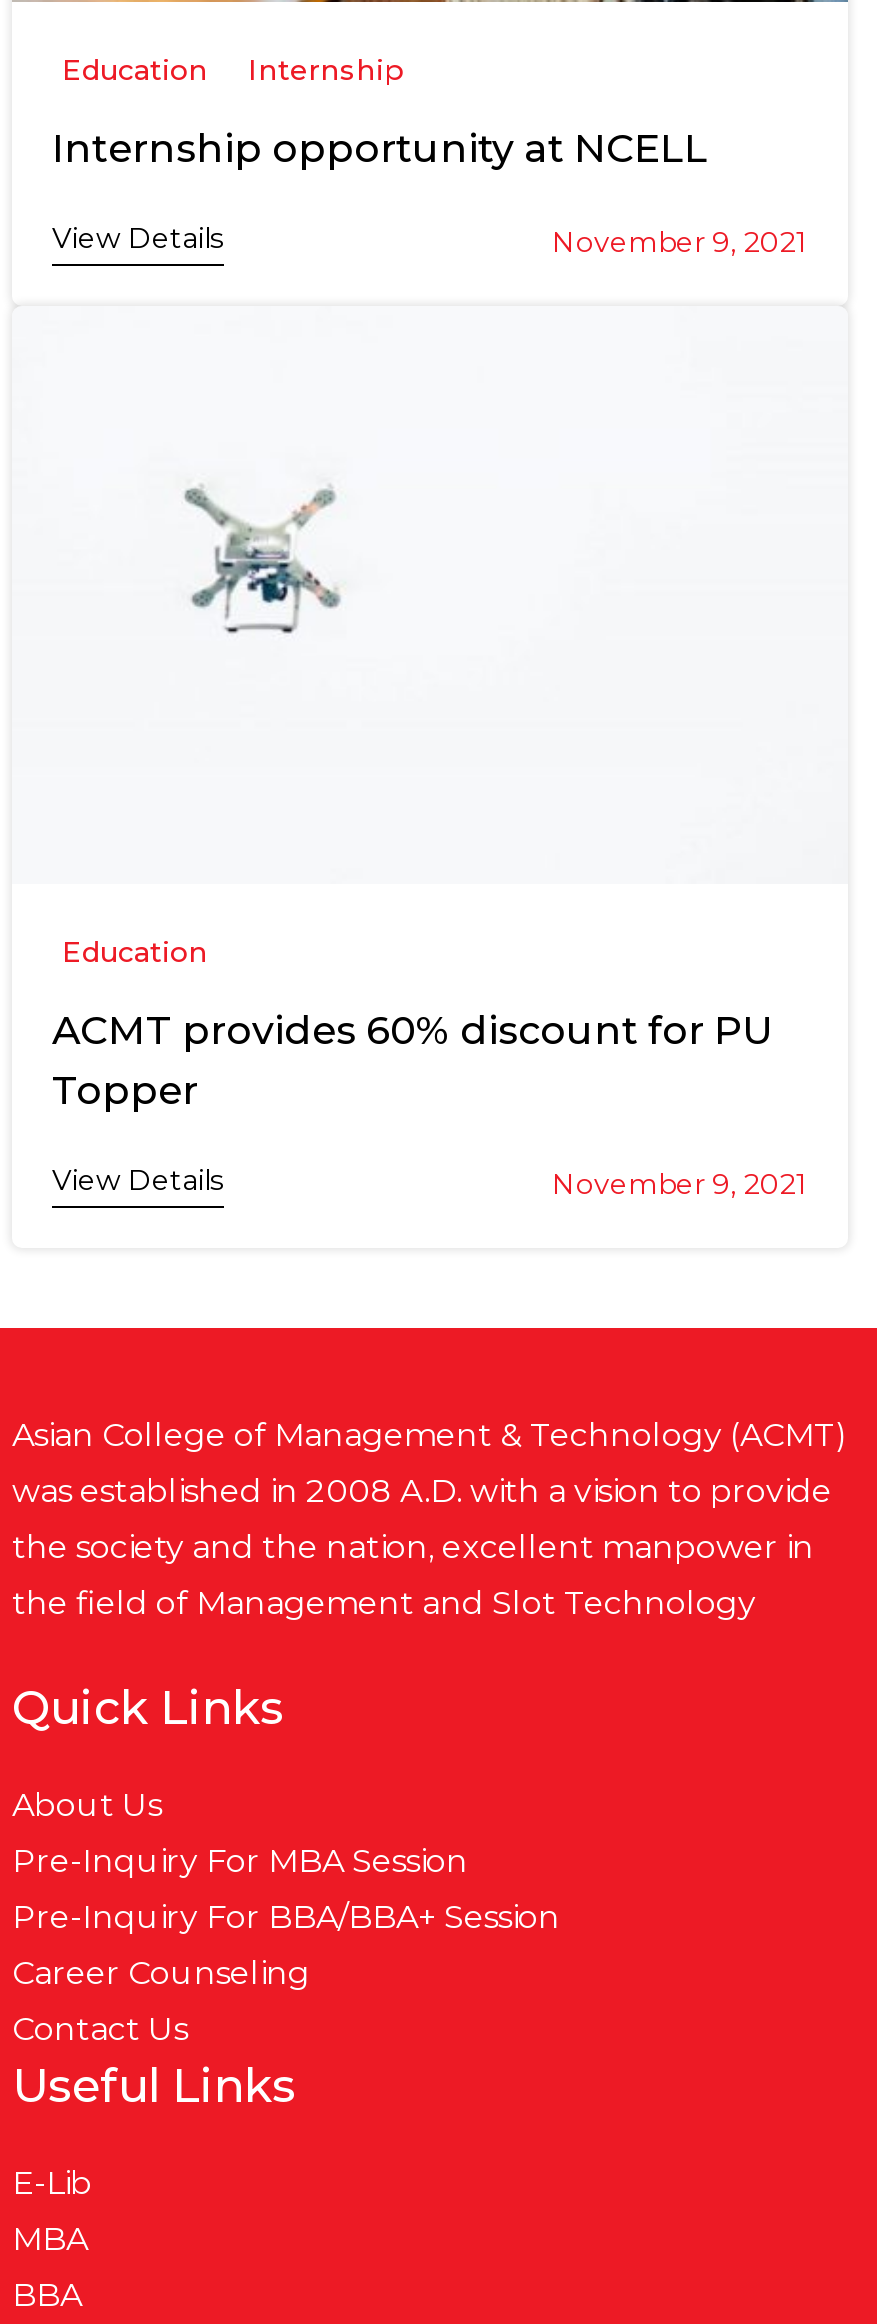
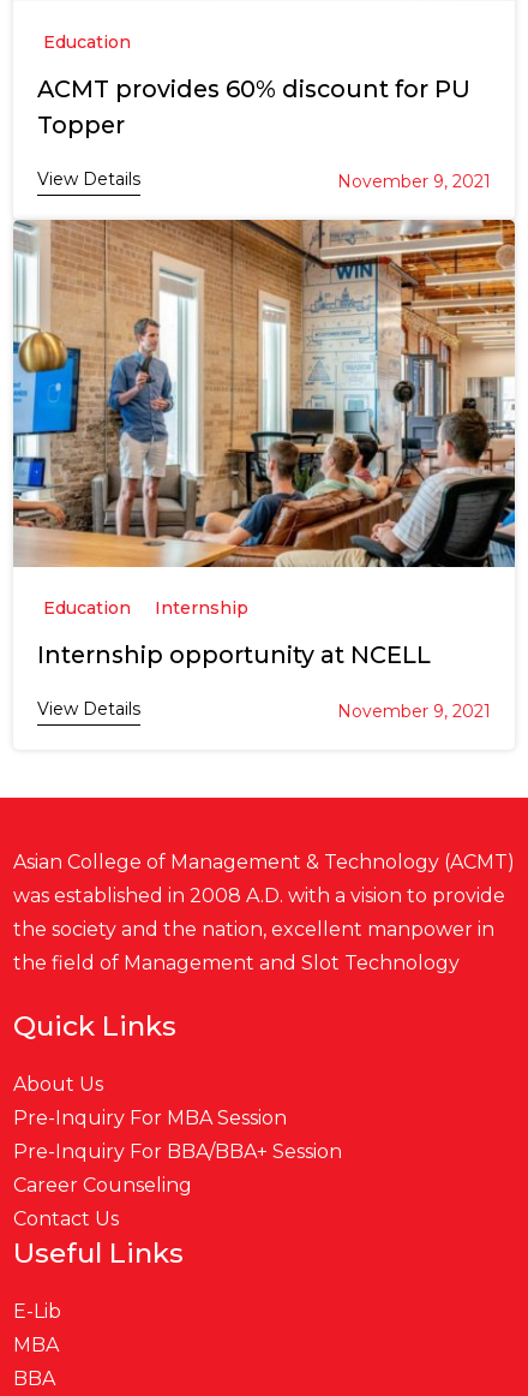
moved down: Internship | Internship opportunity at NCELL

moved down: View Details | November 9, 2021 | Education

+ [image]

moved up: ACMT provides 60% discount for PU | Topper
